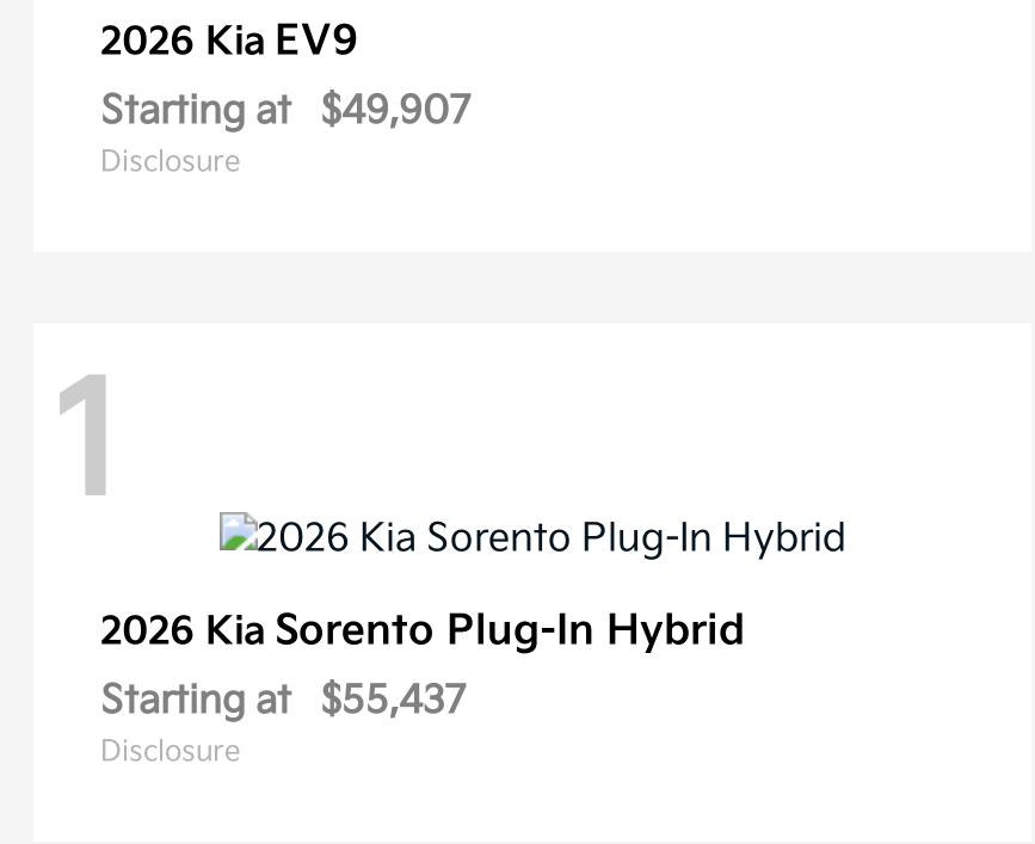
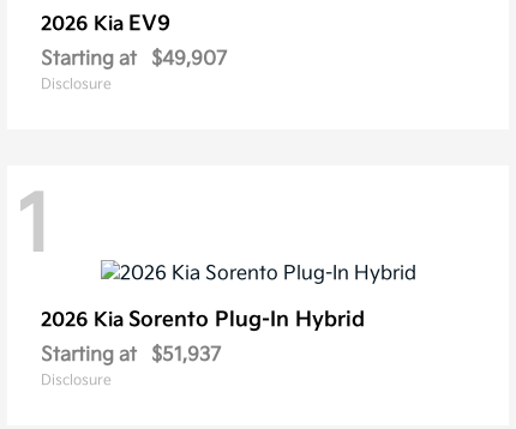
- Starting at $55,437
+ Starting at $51,937
